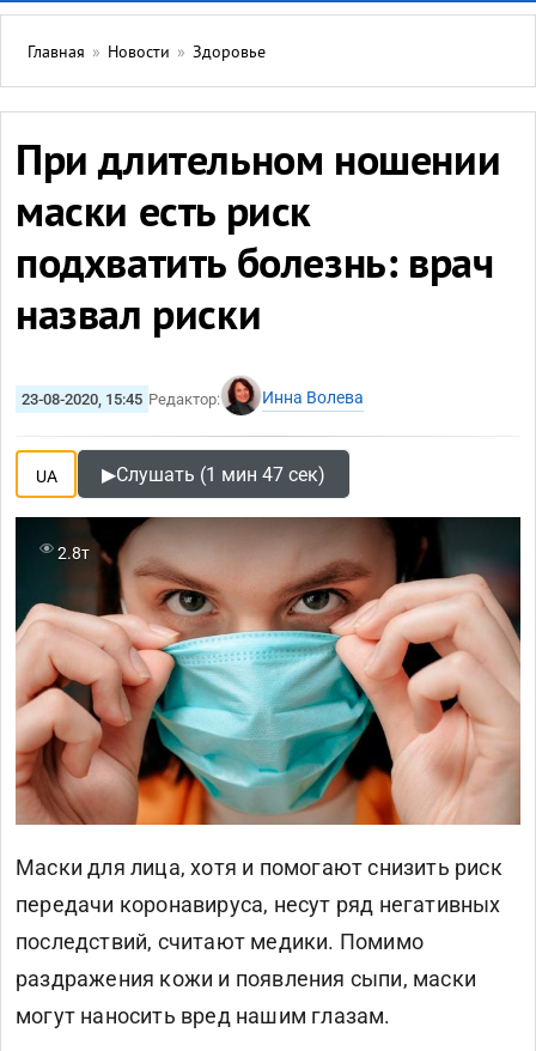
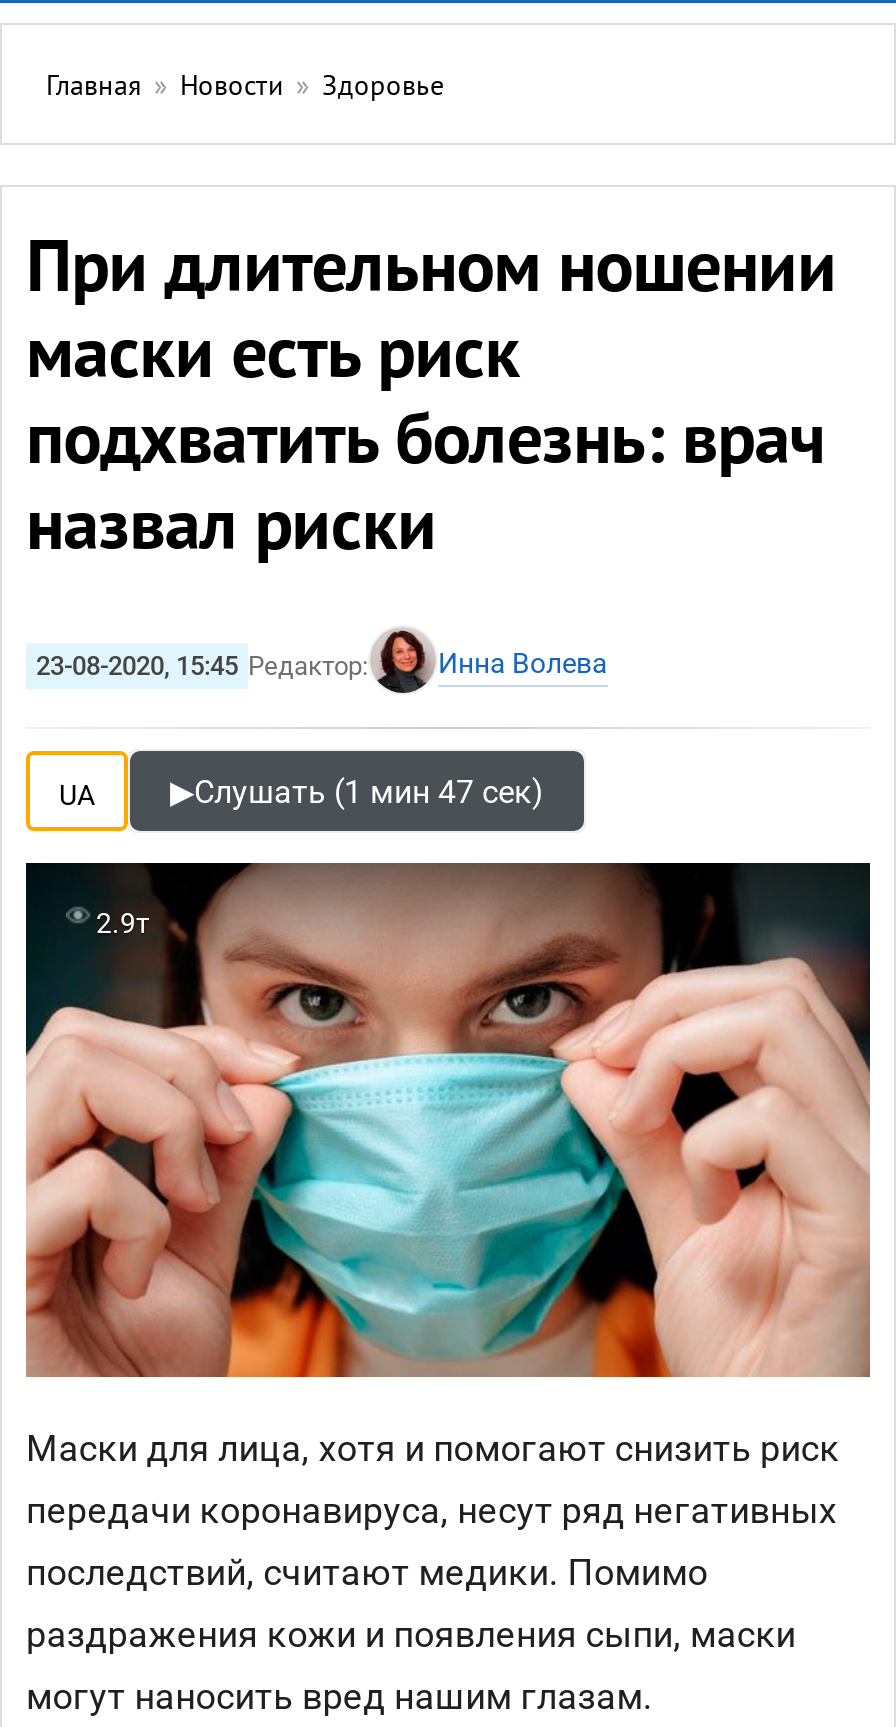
- 2.8т
+ 2.9т
